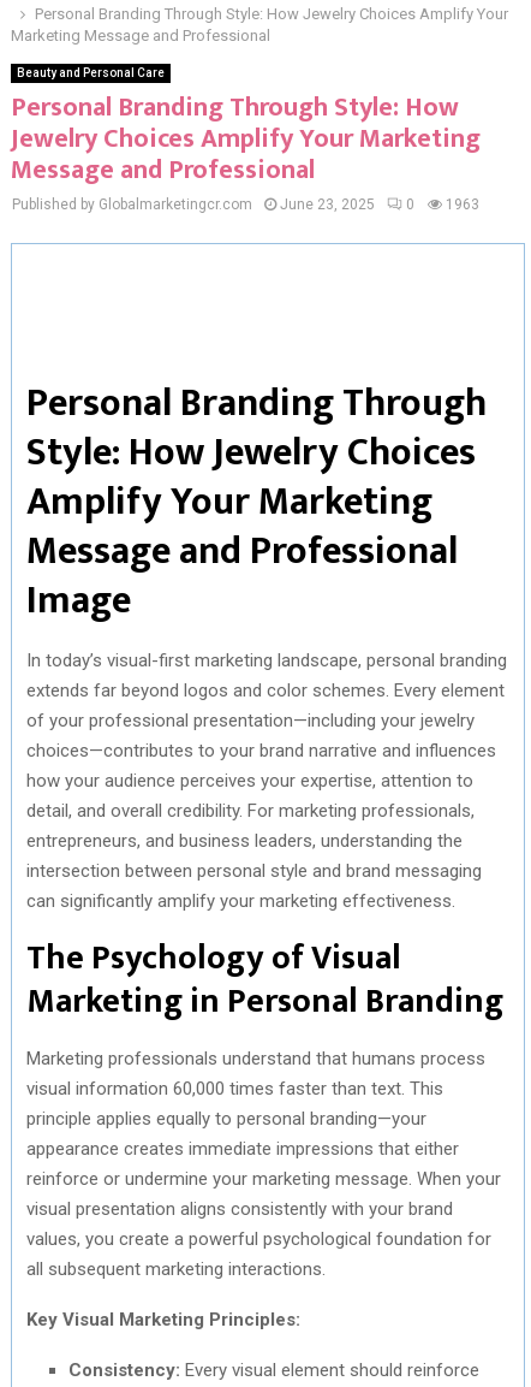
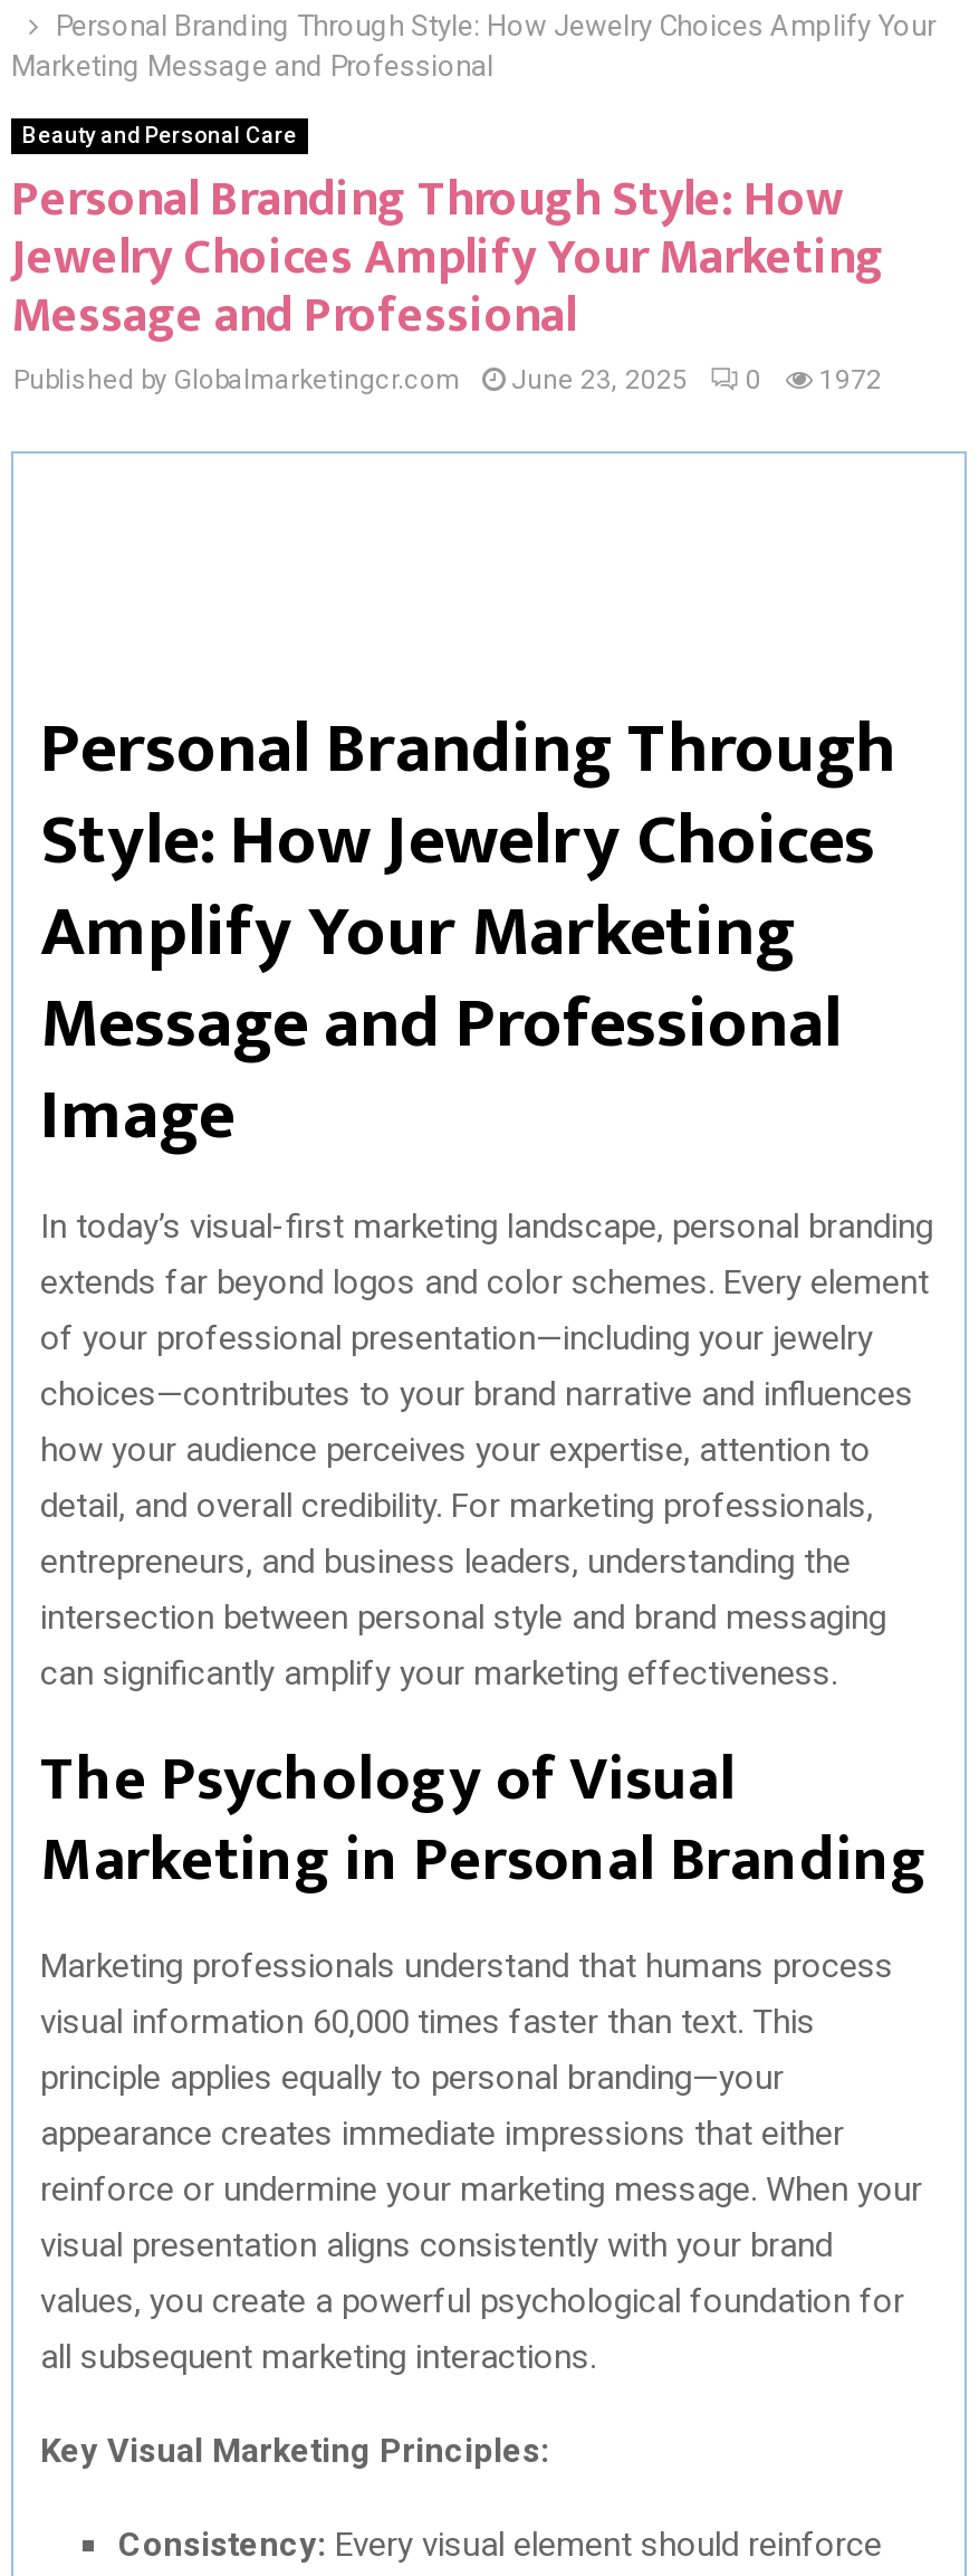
- Published by Globalmarketingcr.com June 23, 2025 0 1963
+ Published by Globalmarketingcr.com June 23, 2025 0 1972
